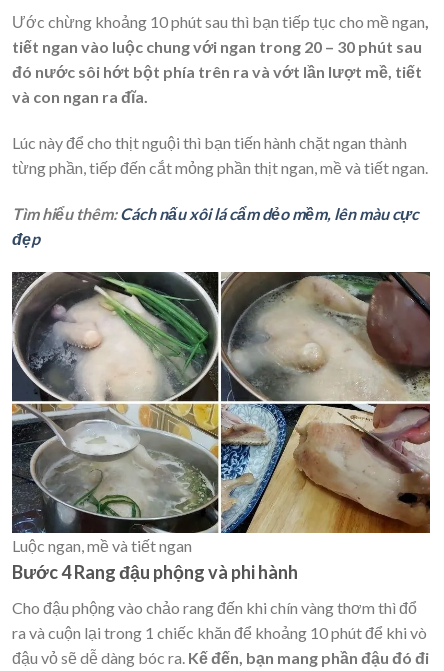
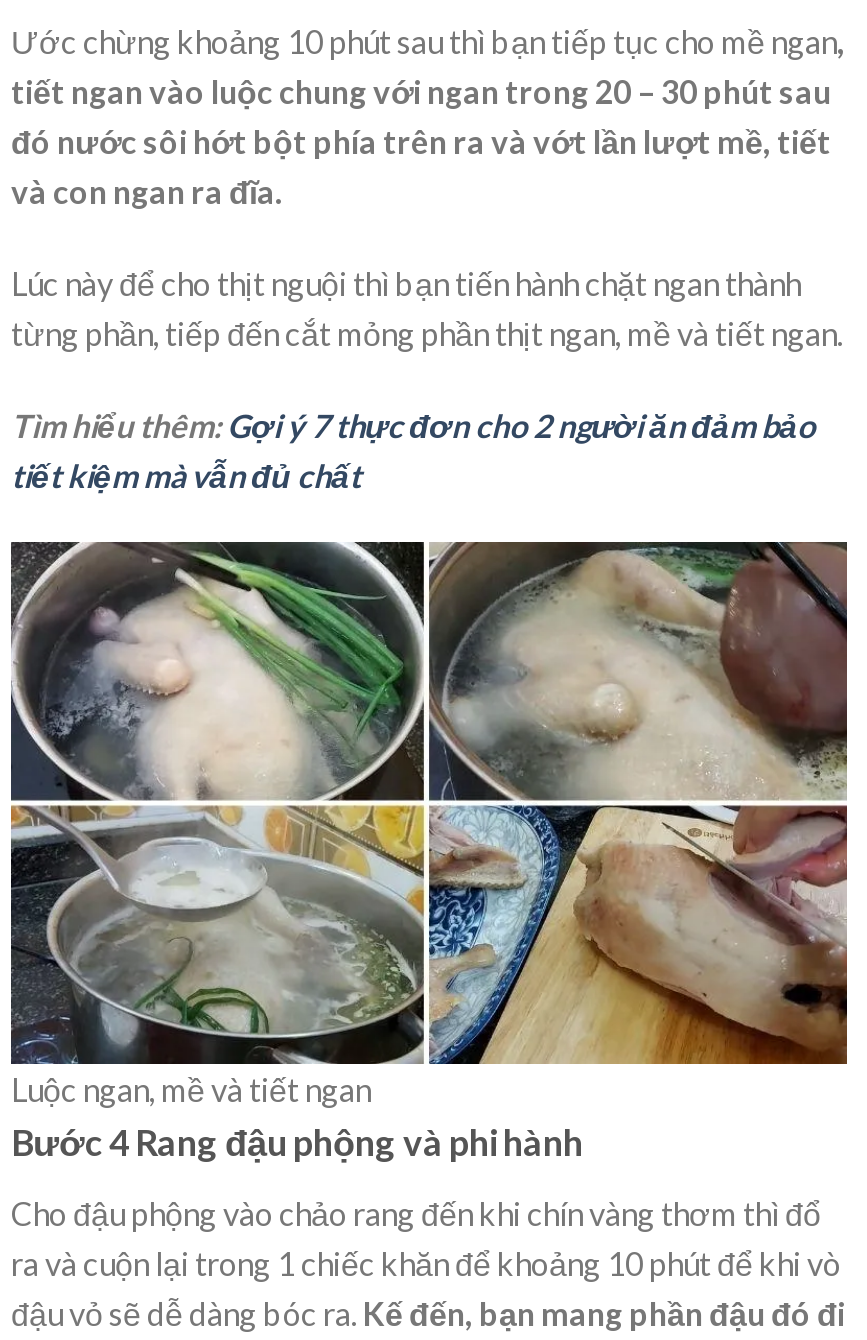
- Tìm hiểu thêm: Cách nấu xôi lá cẩm dẻo mềm, lên màu cực
- đẹp
+ Tìm hiểu thêm: Gợi ý 7 thực đơn cho 2 người ăn đảm bảo
+ tiết kiệm mà vẫn đủ chất
